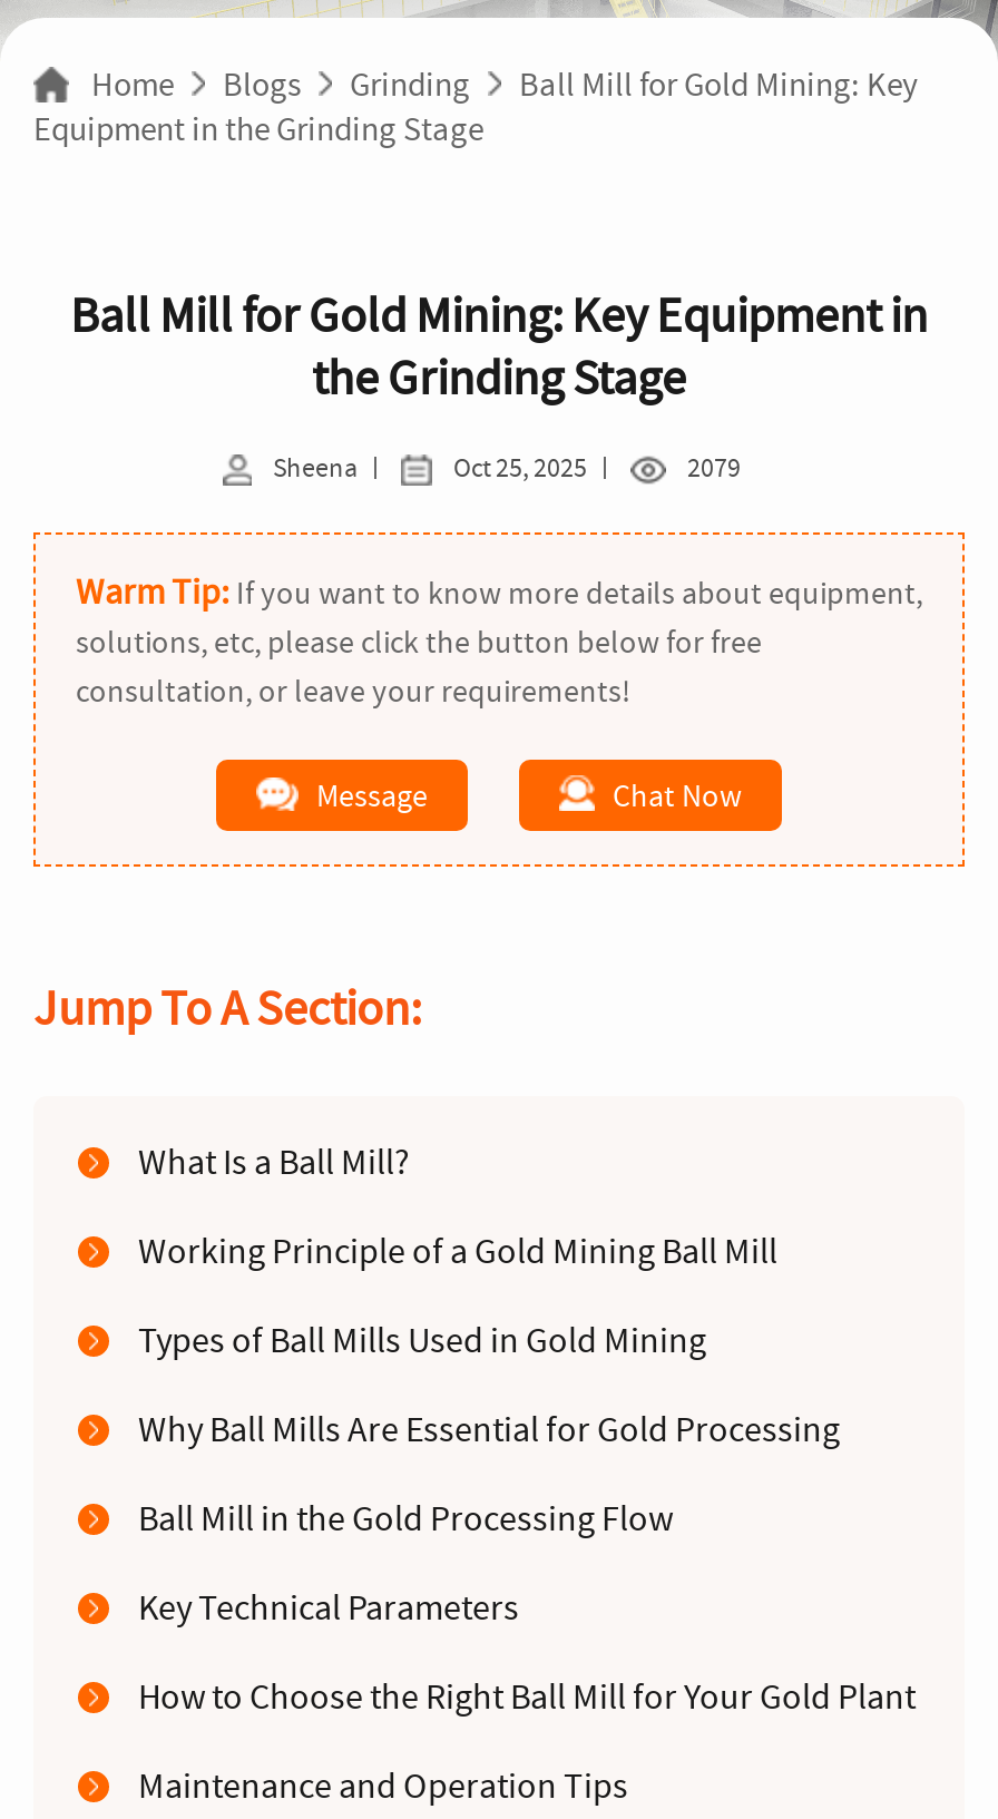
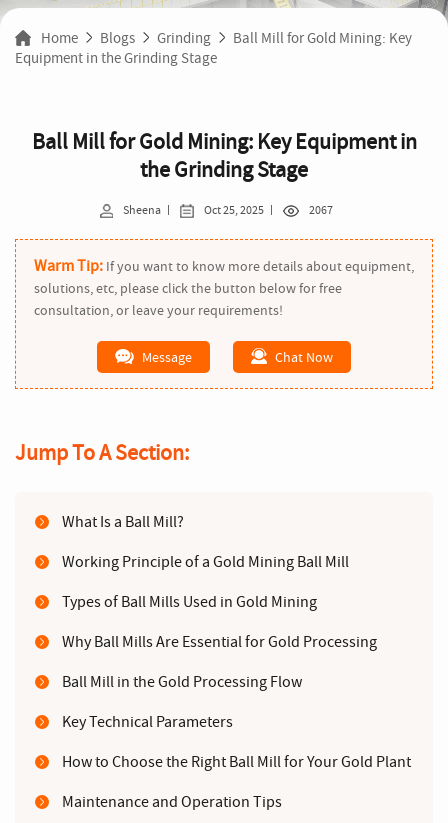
- 2079
+ 2067
